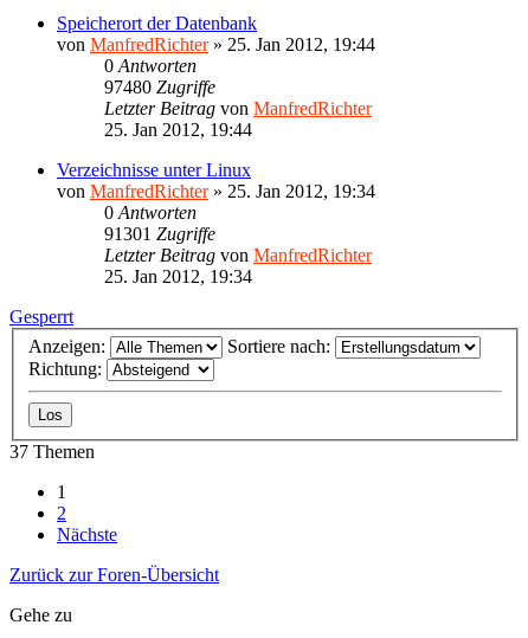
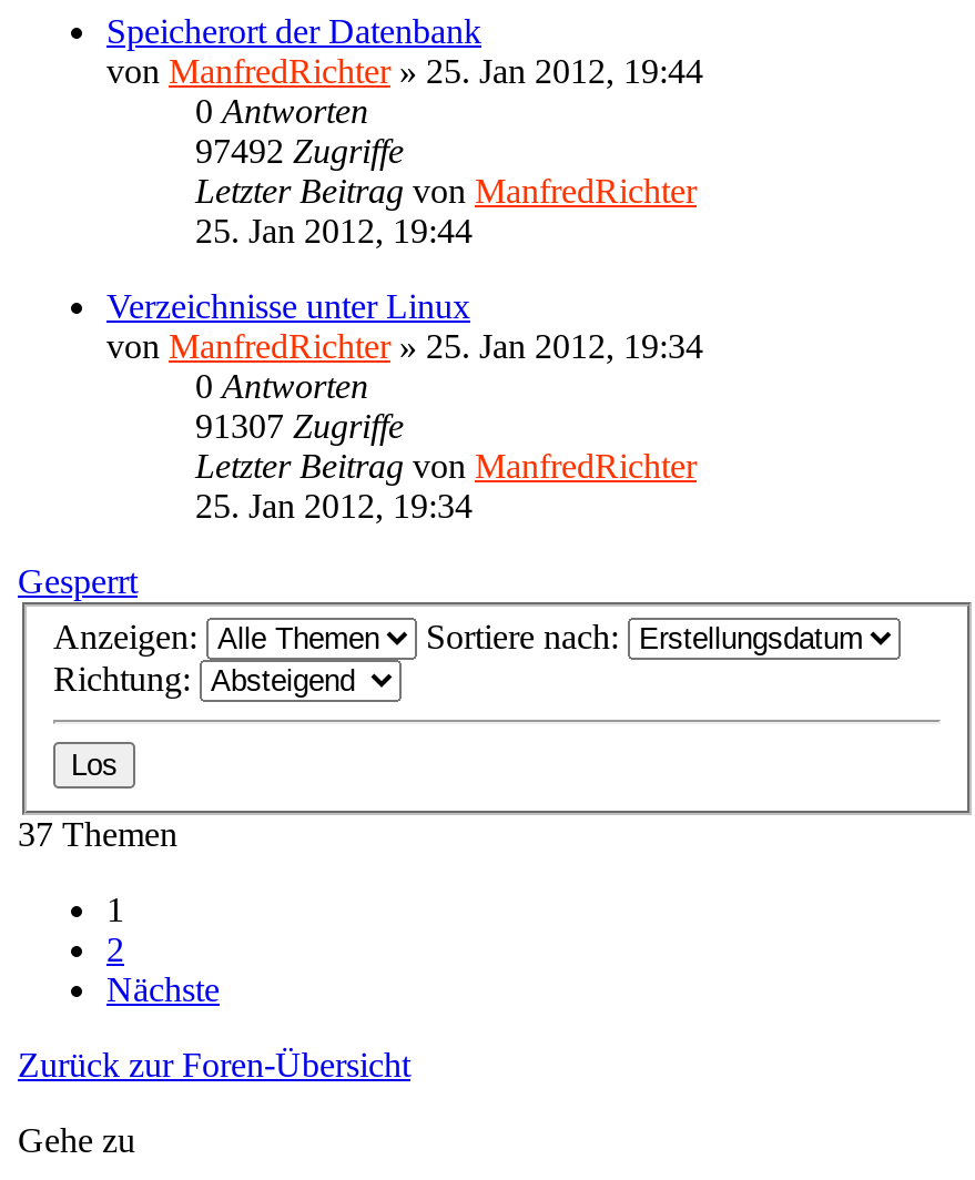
- 97480 Zugriffe
+ 97492 Zugriffe

- 91301 Zugriffe
+ 91307 Zugriffe
